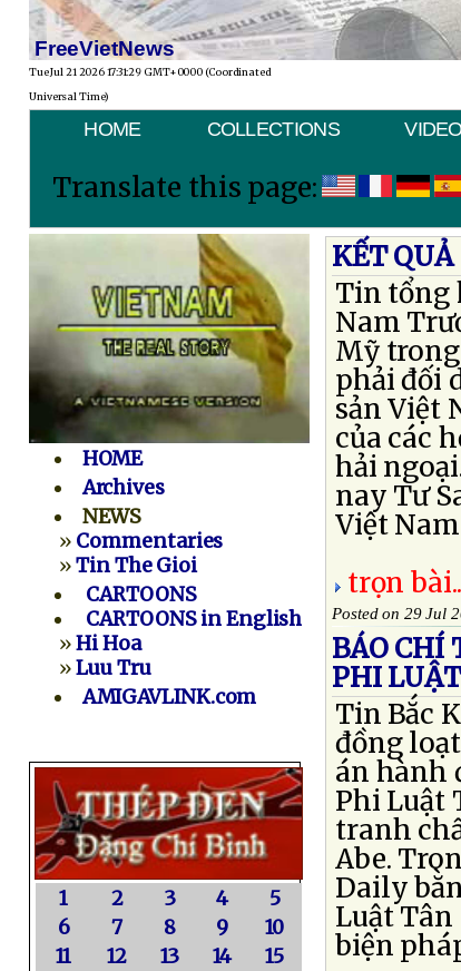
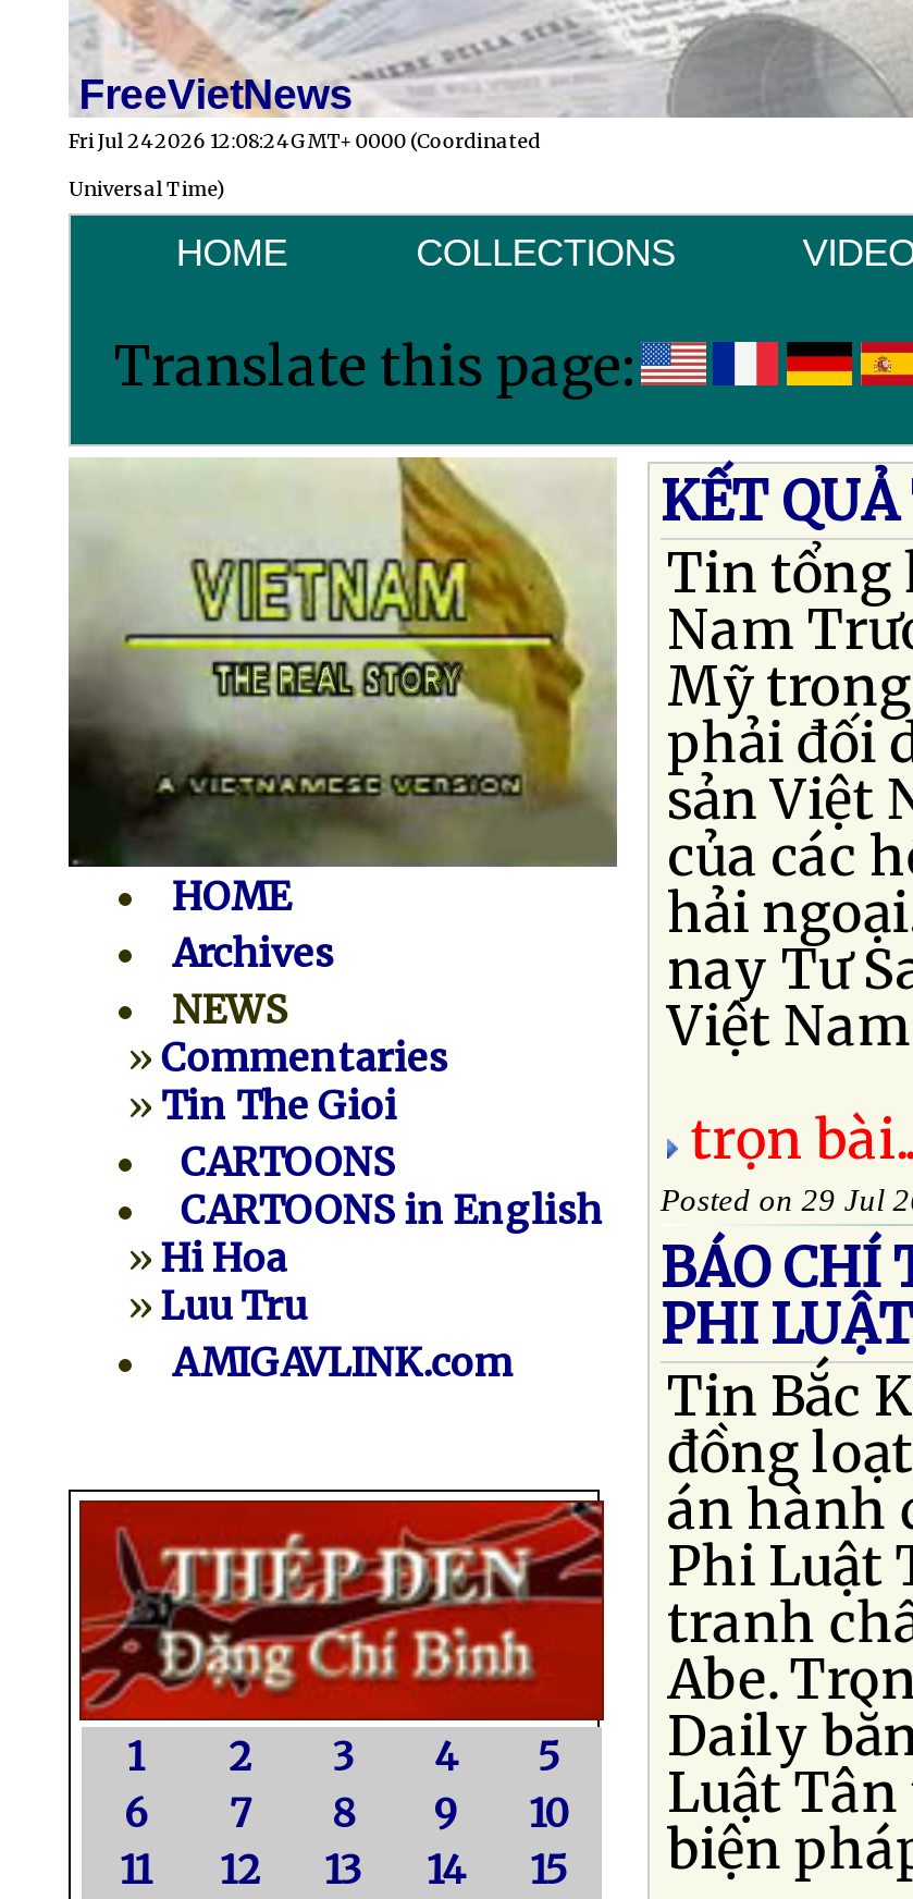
- Tue Jul 21 2026 17:31:29 GMT+0000 (Coordinated
+ Fri Jul 24 2026 12:08:24 GMT+0000 (Coordinated
